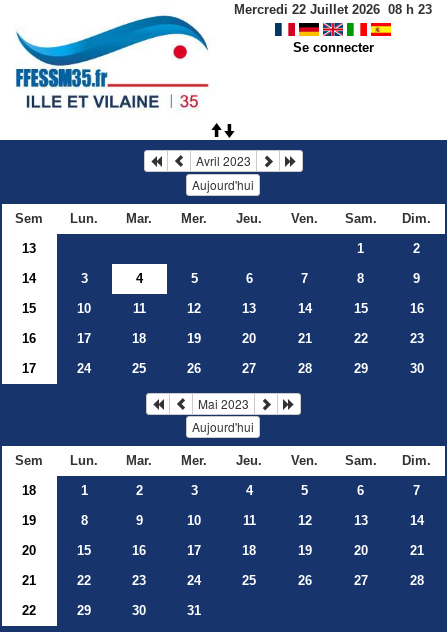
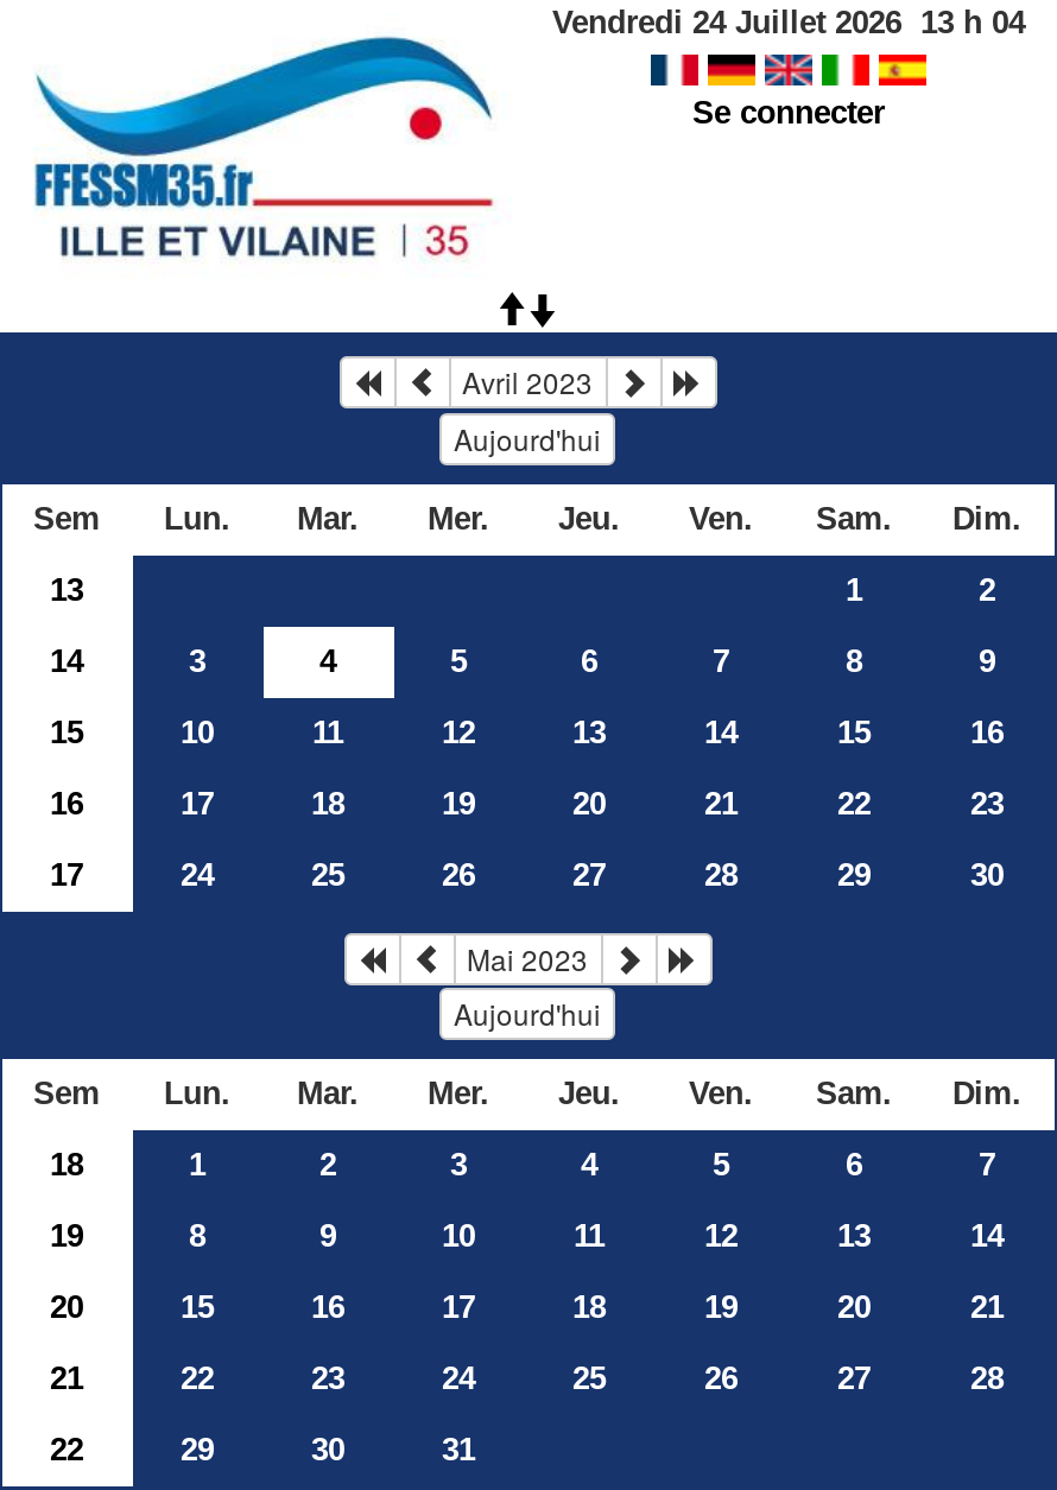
- Mercredi 22 Juillet 2026 08 h 23
+ Vendredi 24 Juillet 2026 13 h 04
